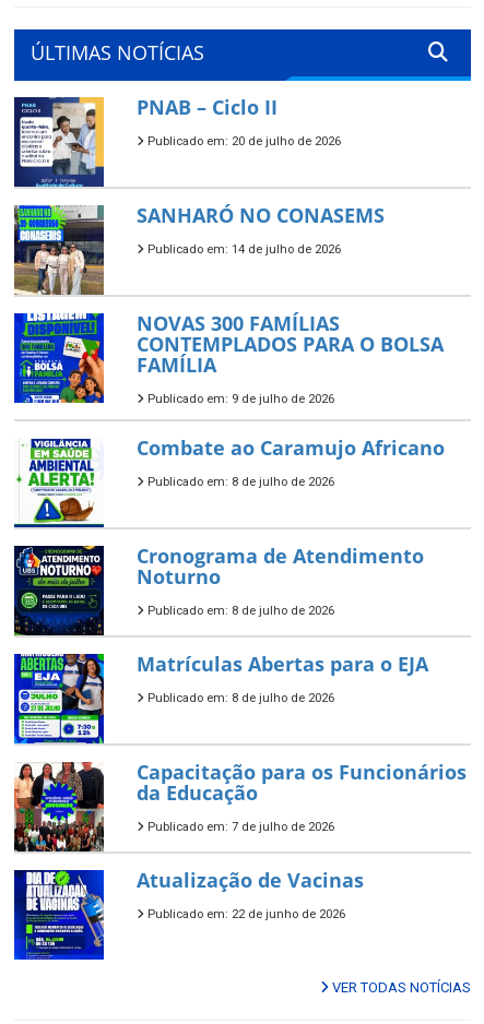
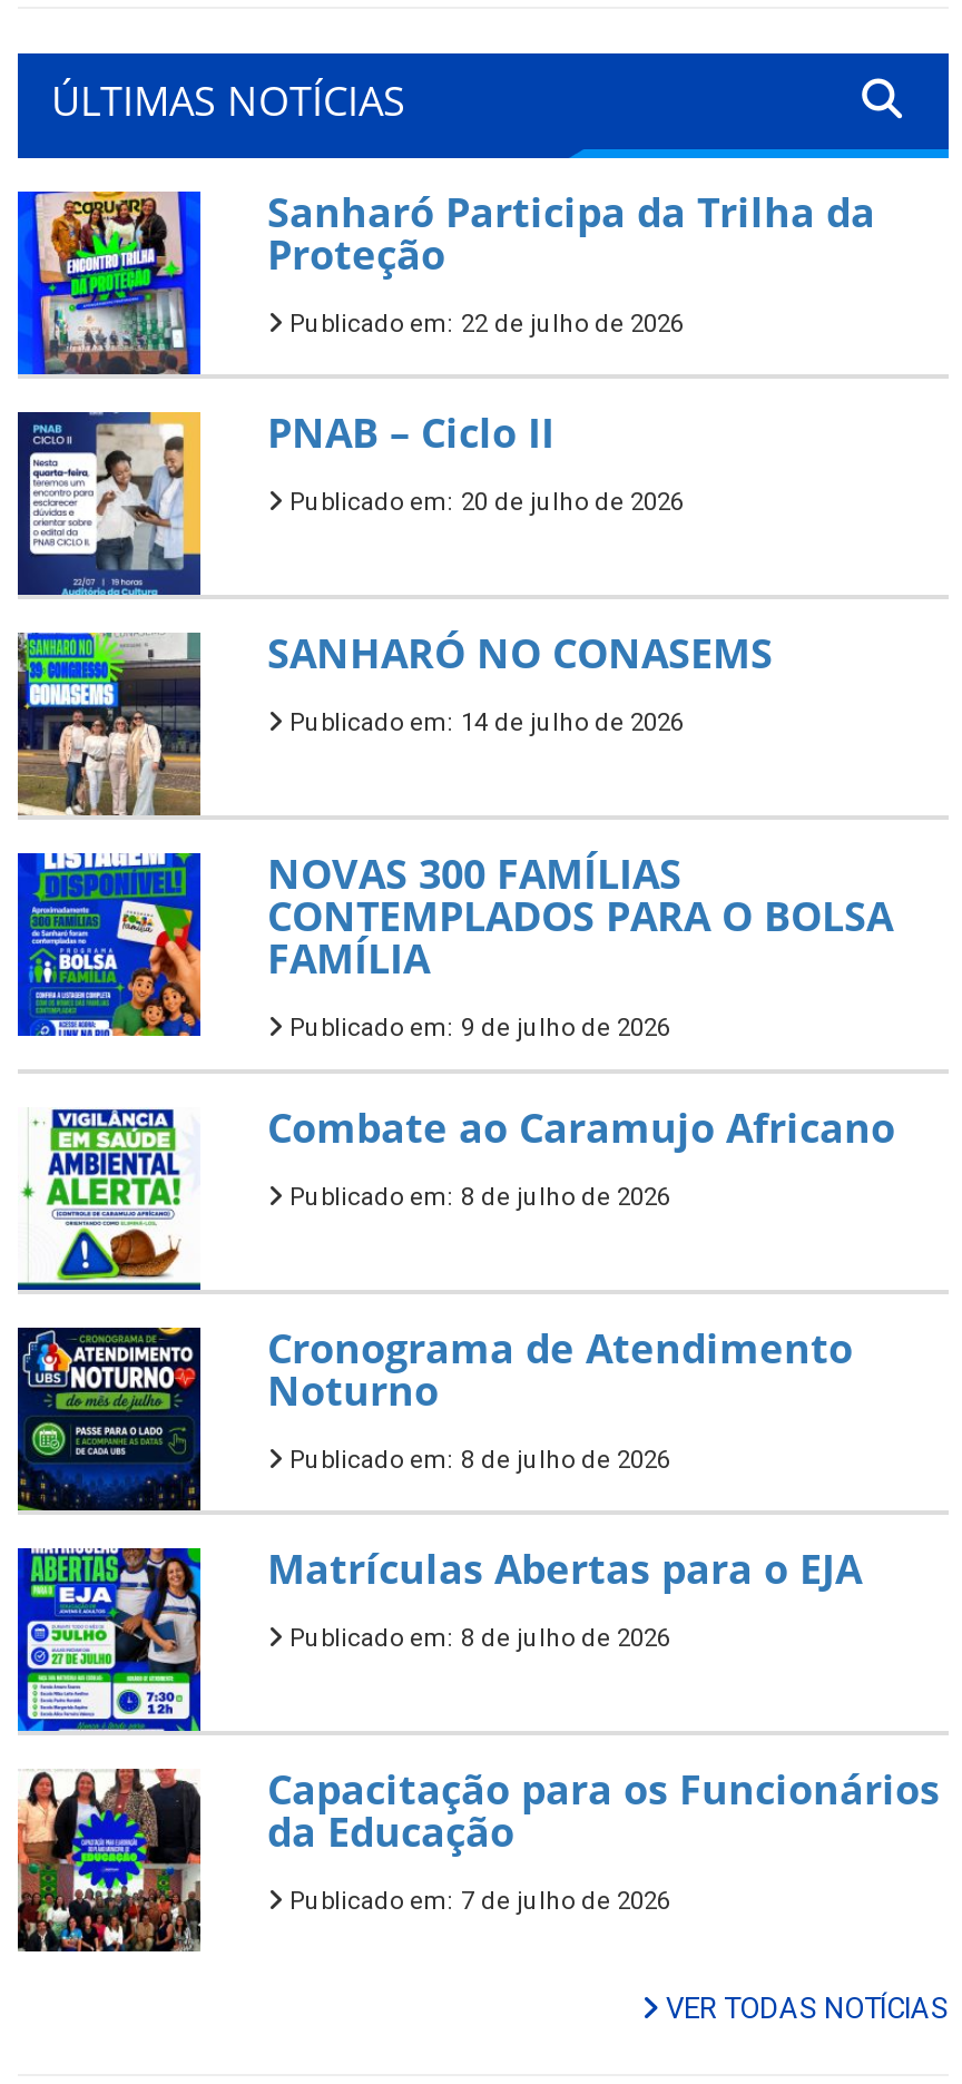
+ [image]
+ Sanharó Participa da Trilha da
+ Proteção
+ Publicado em: 22 de julho de 2026

moved down: [image] | PNAB – Ciclo II | Publicado em: 20 de julho de 2026 | ... | da Educação | Publicado em: 7 de julho de 2026

- [image]
- Atualização de Vacinas
- Publicado em: 22 de junho de 2026
